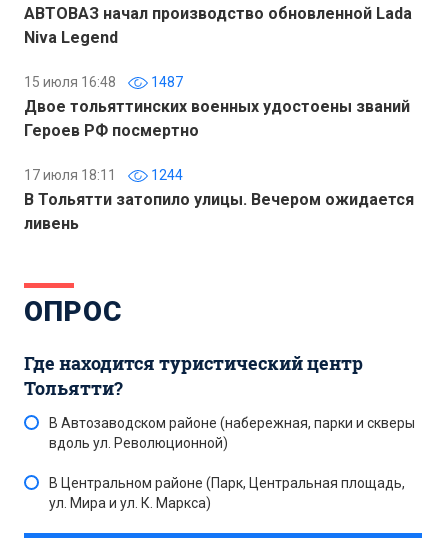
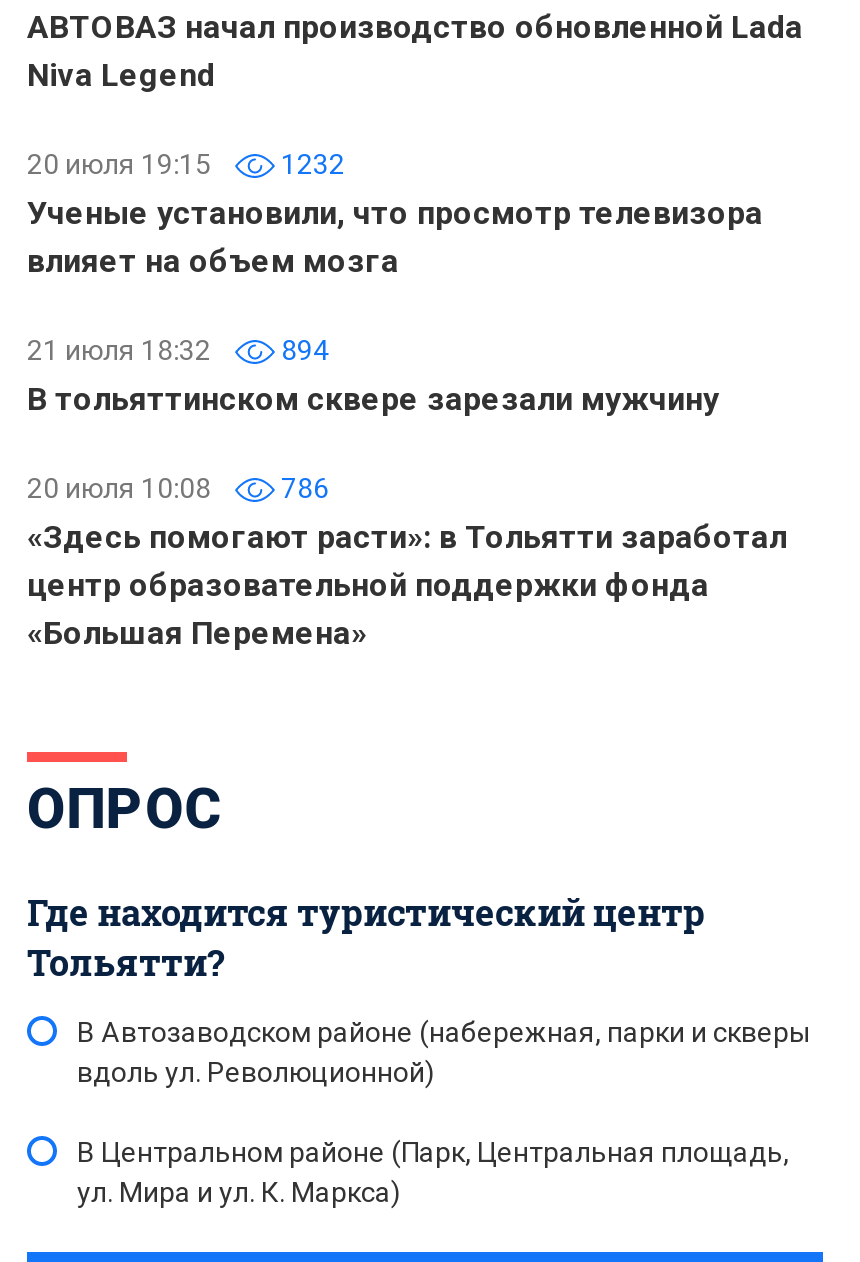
- 15 июля 16:48
- 1487
- Двое тольяттинских военных удостоены званий
- Героев РФ посмертно
- 17 июля 18:11
- 1244
- В Тольятти затопило улицы. Вечером ожидается
- ливень
+ 20 июля 19:15
+ 1232
+ Ученые установили, что просмотр телевизора
+ влияет на объем мозга
+ 21 июля 18:32
+ 894
+ В тольяттинском сквере зарезали мужчину
+ 20 июля 10:08
+ 786
+ «Здесь помогают расти»: в Тольятти заработал
+ центр образовательной поддержки фонда
+ «Большая Перемена»
